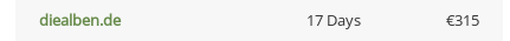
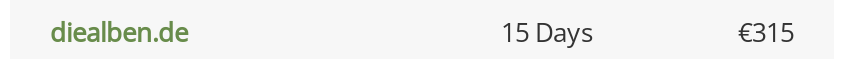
- 17 Days
+ 15 Days
